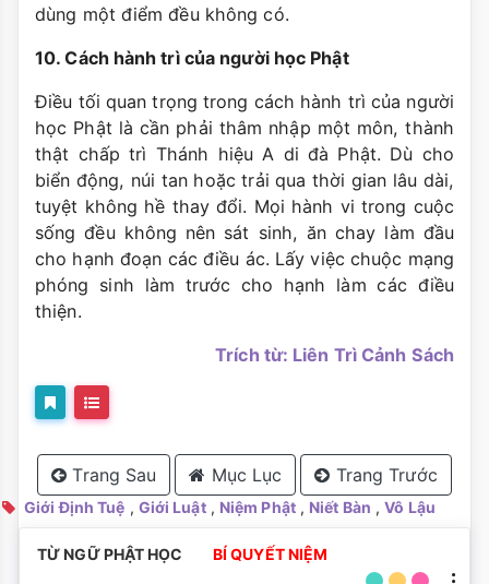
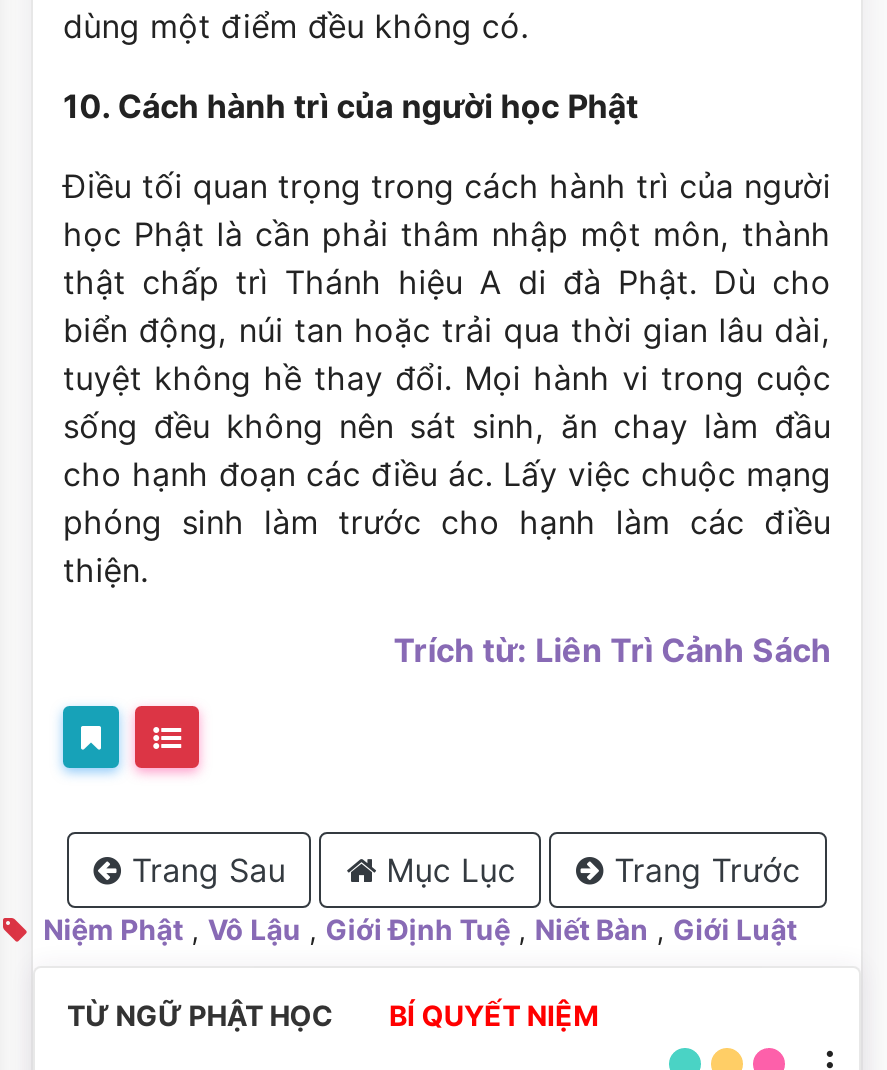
- Giới Định Tuệ , Giới Luật , Niệm Phật , Niết Bàn , Vô Lậu
+ Niệm Phật , Vô Lậu , Giới Định Tuệ , Niết Bàn , Giới Luật
